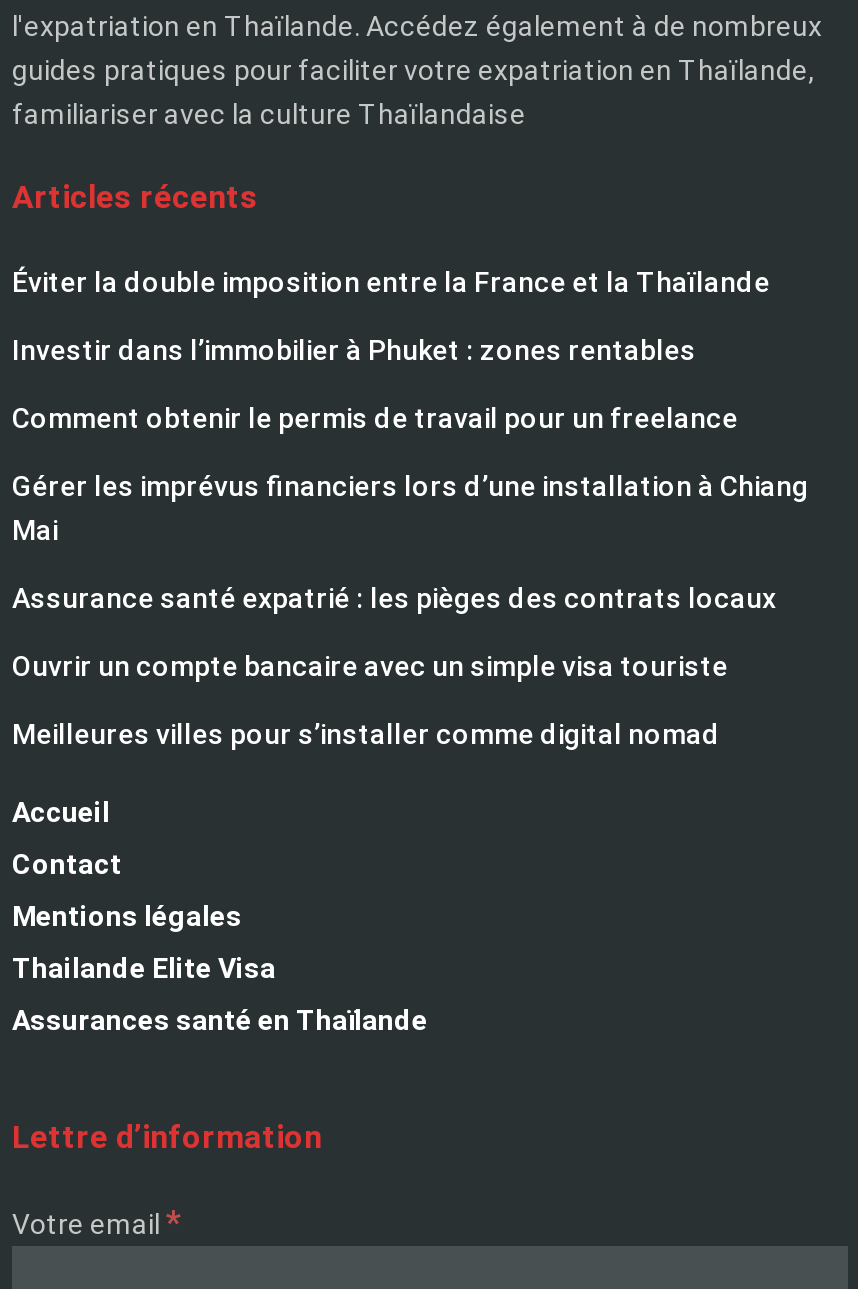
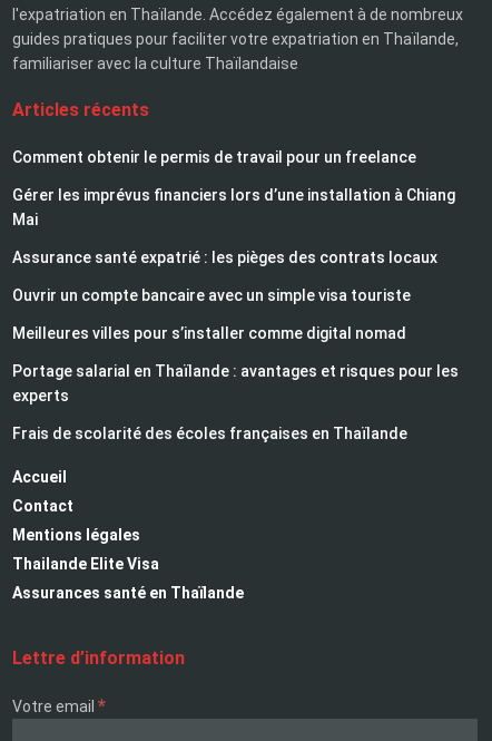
- Éviter la double imposition entre la France et la Thaïlande
- Investir dans l’immobilier à Phuket : zones rentables

moved up: Comment obtenir le permis de travail pour un freelance | Gérer les imprévus financiers lors d’une installation à Chiang | Mai | Assurance santé expatrié : les pièges des contrats locaux | Ouvrir un compte bancaire avec un simple visa touriste | Meilleures villes pour s’installer comme digital nomad

+ Portage salarial en Thaïlande : avantages et risques pour les
+ experts
+ Frais de scolarité des écoles françaises en Thaïlande
